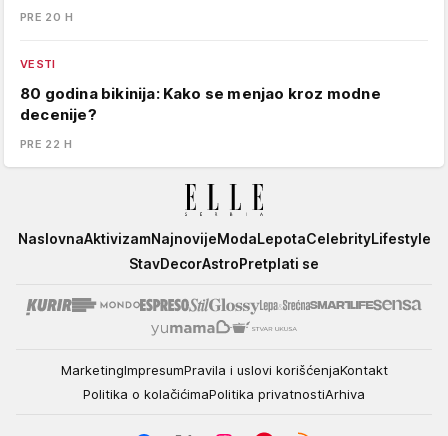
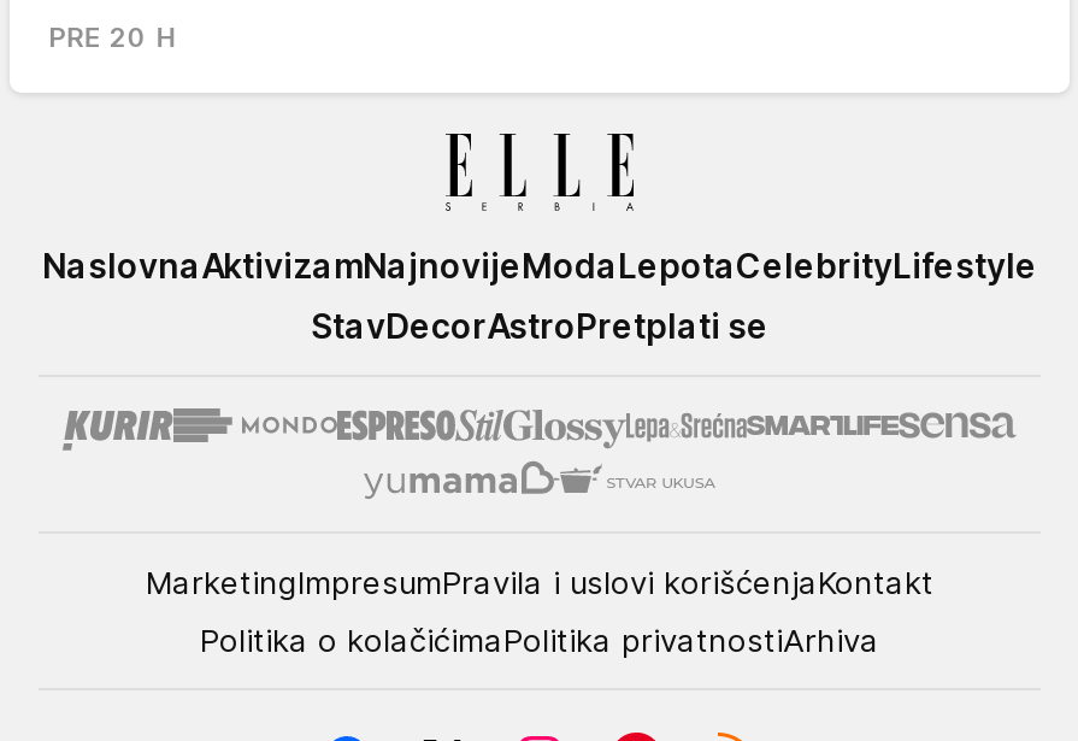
- VESTI
- 80 godina bikinija: Kako se menjao kroz modne
- decenije?
- PRE 22 H
